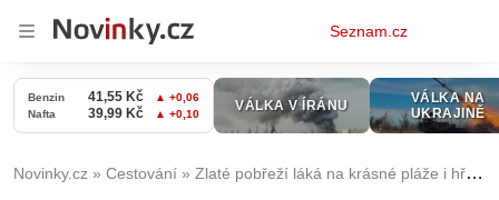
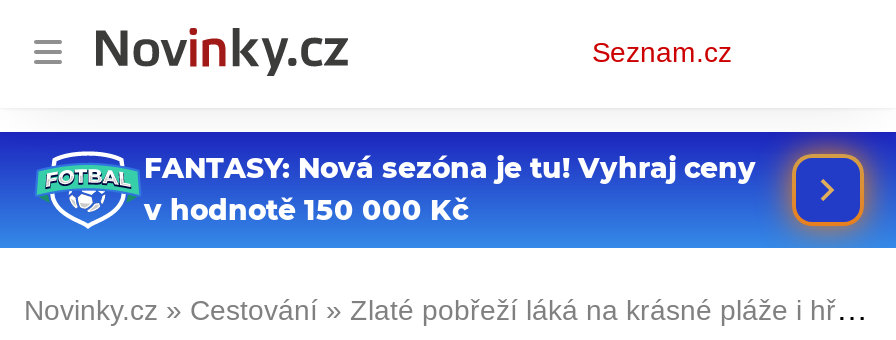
- [image]
+ [image]
